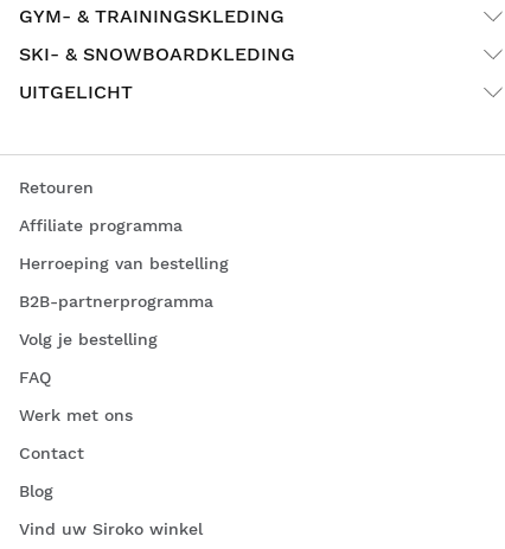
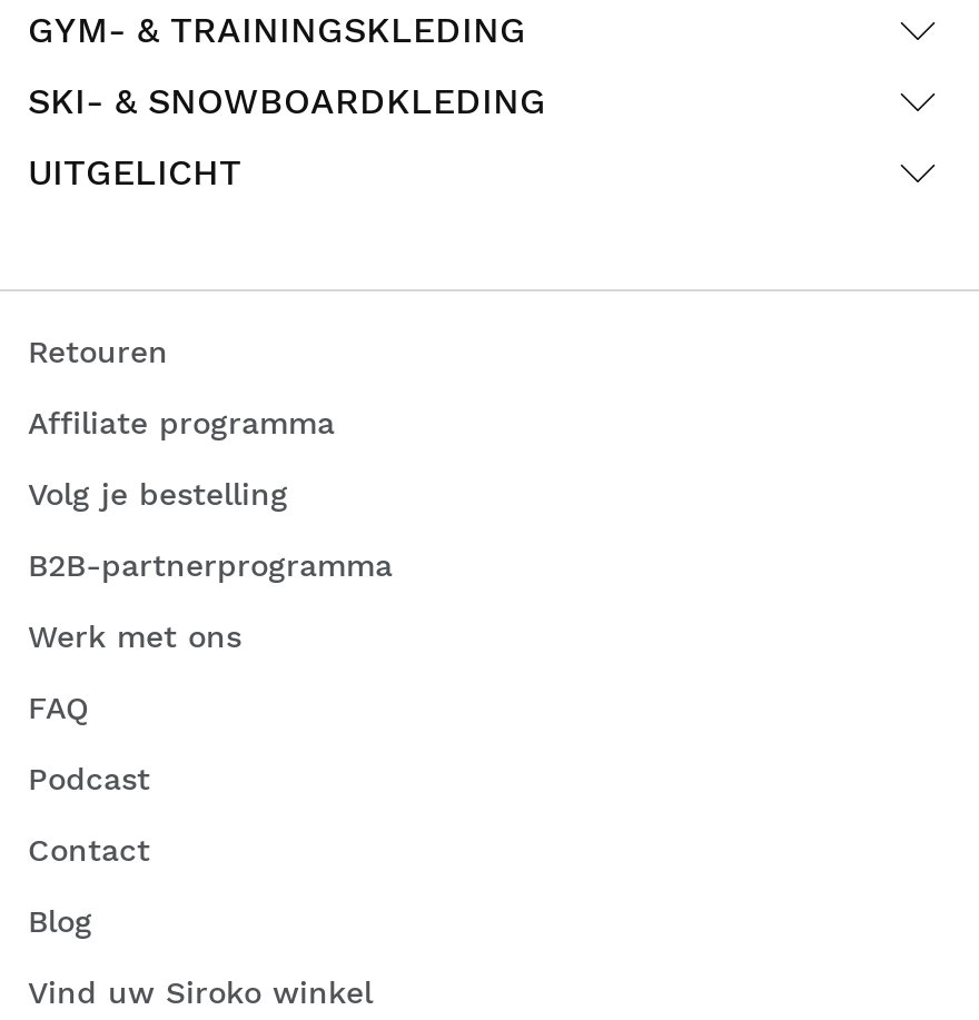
- Herroeping van bestelling

moved up: Volg je bestelling

+ Podcast

moved up: Werk met ons
